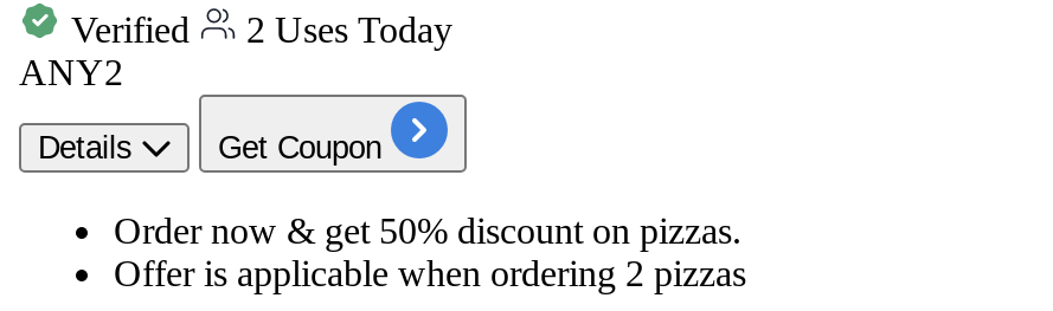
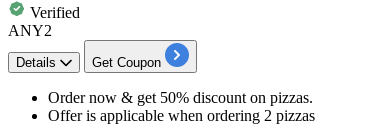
- 2 Uses Today
